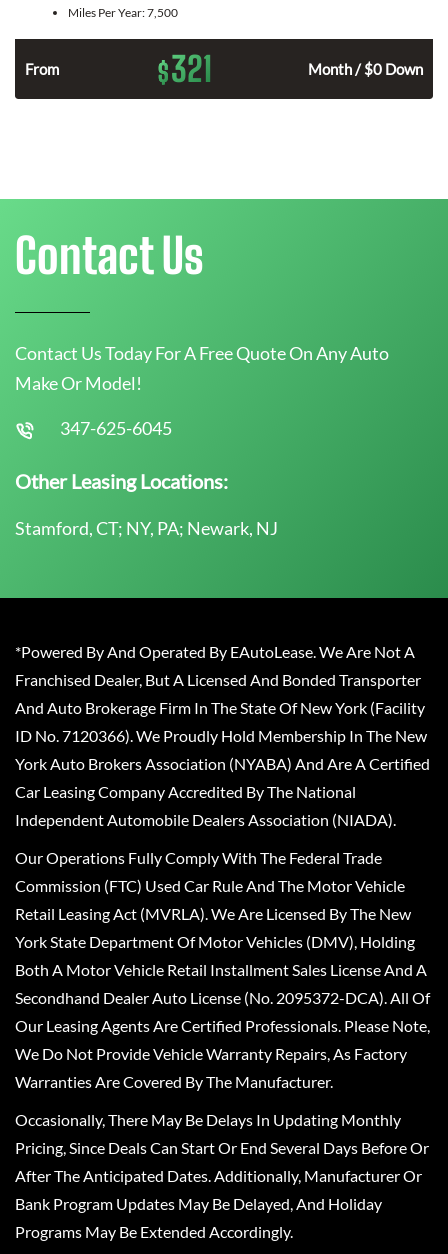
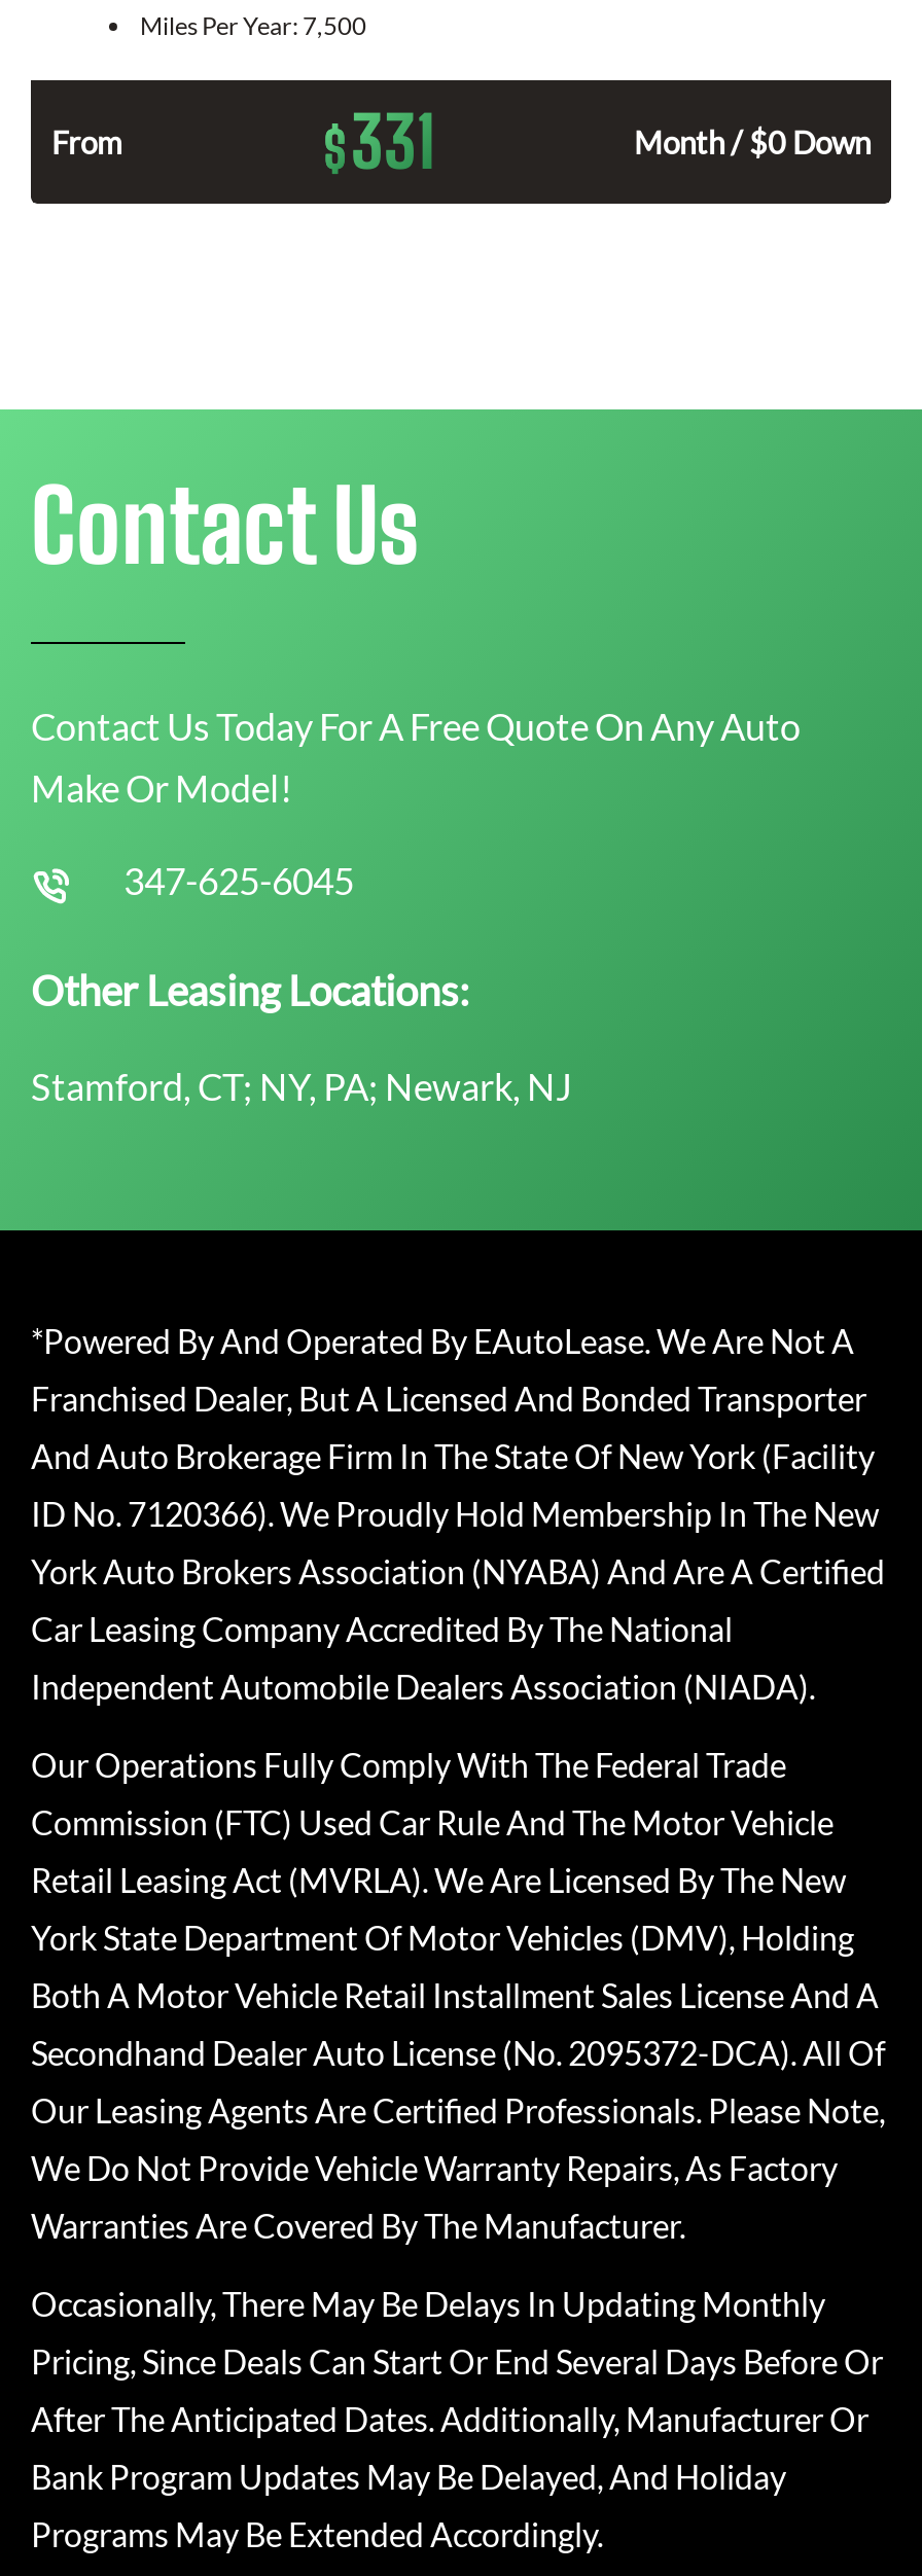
- $ 321
+ $ 331
